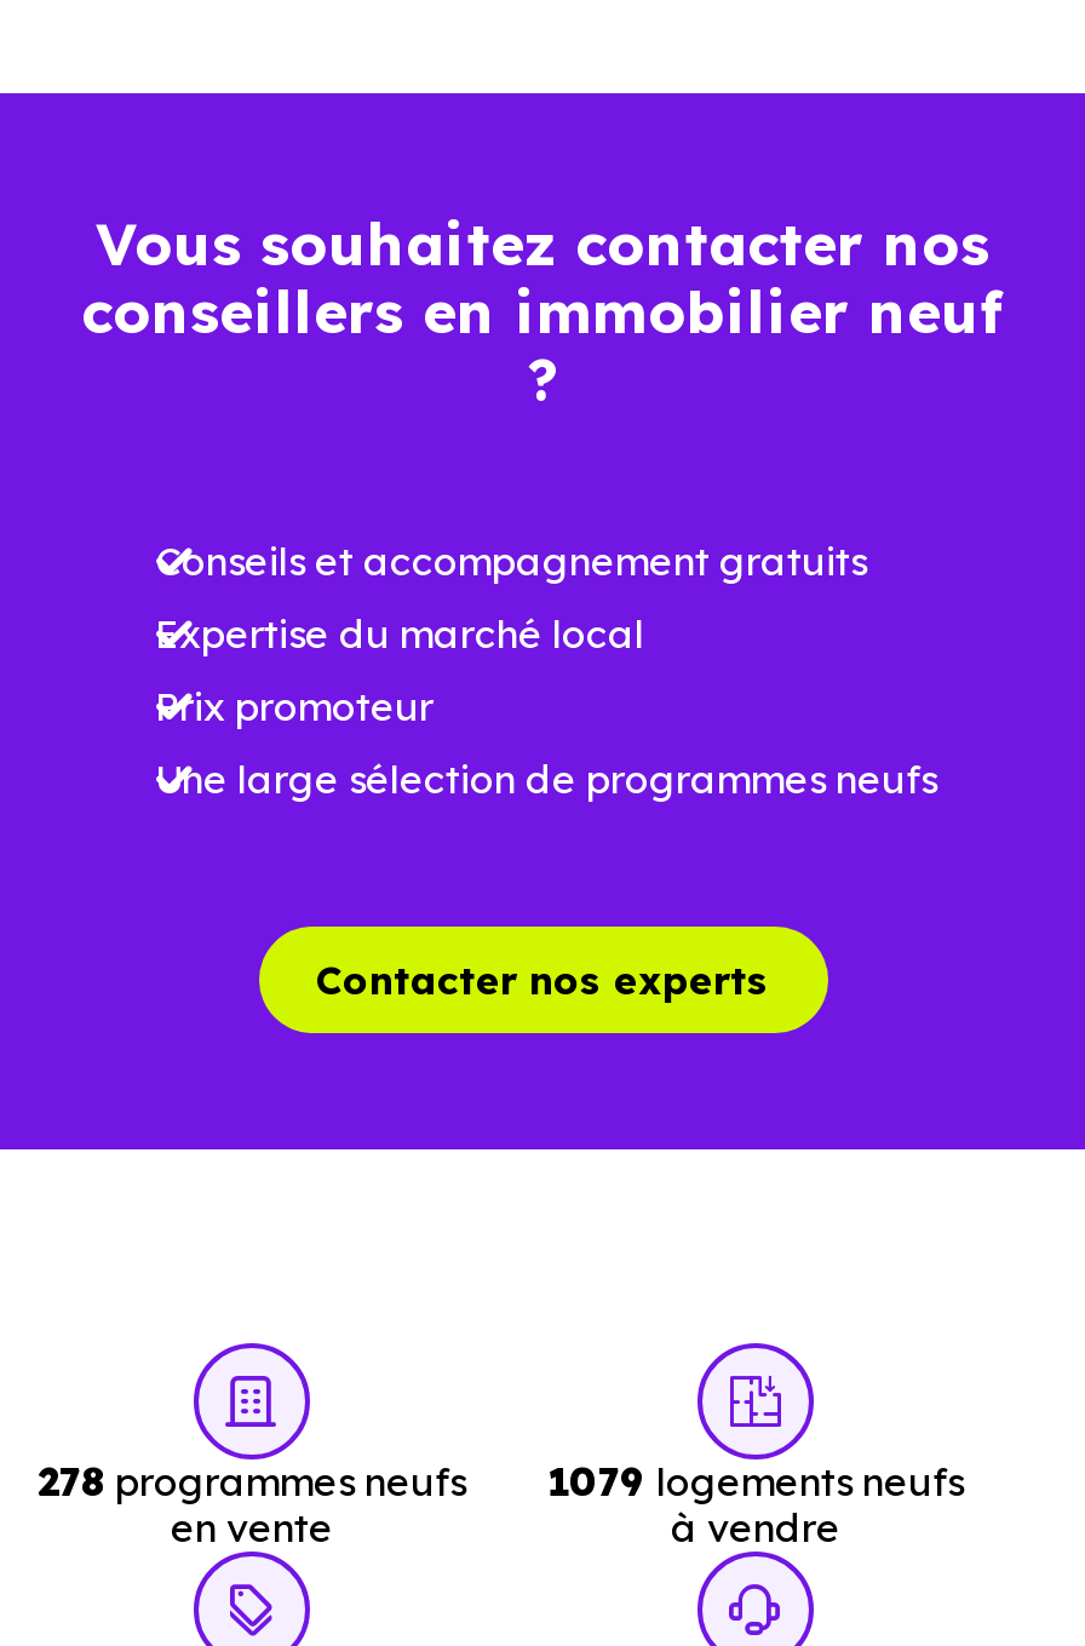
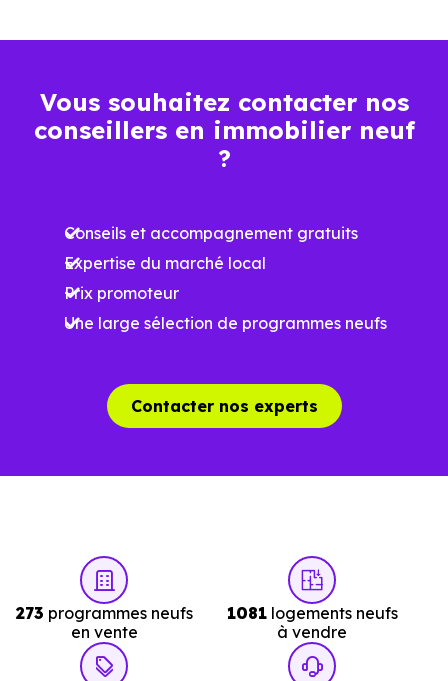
- 278 programmes neufs
+ 273 programmes neufs

- 1079 logements neufs
+ 1081 logements neufs
